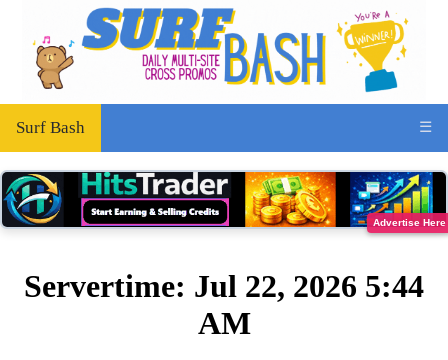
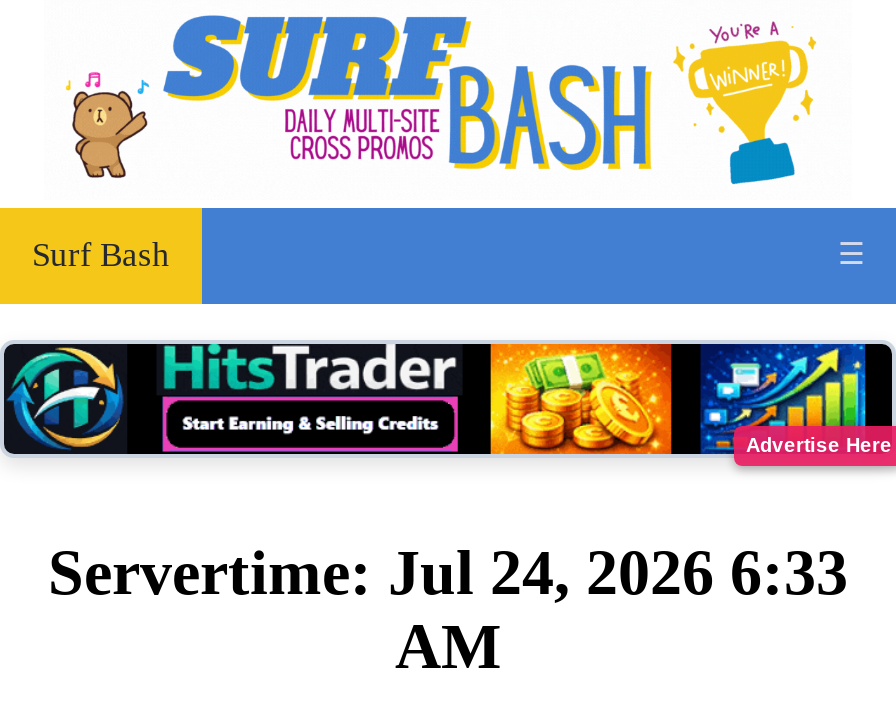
- Servertime: Jul 22, 2026 5:44
+ Servertime: Jul 24, 2026 6:33
